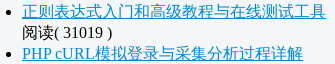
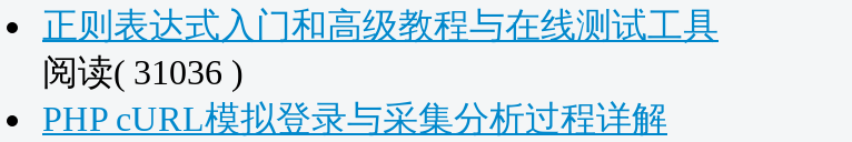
- 阅读( 31019 )
+ 阅读( 31036 )
